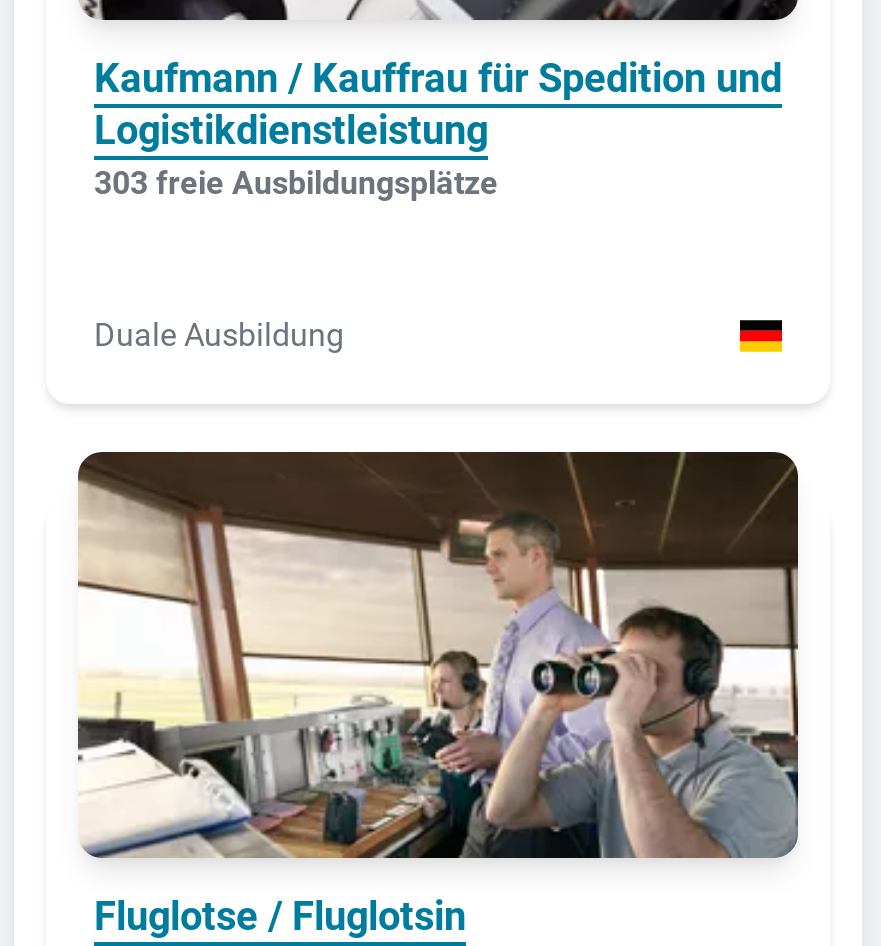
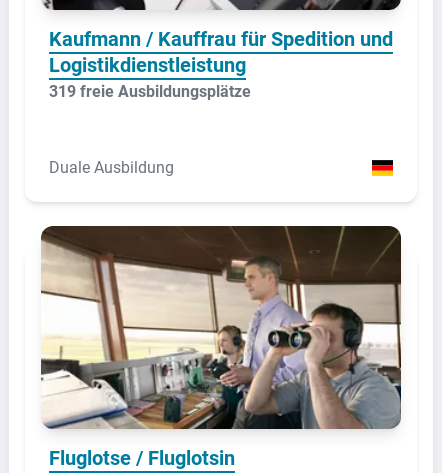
- 303 freie Ausbildungsplätze
+ 319 freie Ausbildungsplätze
